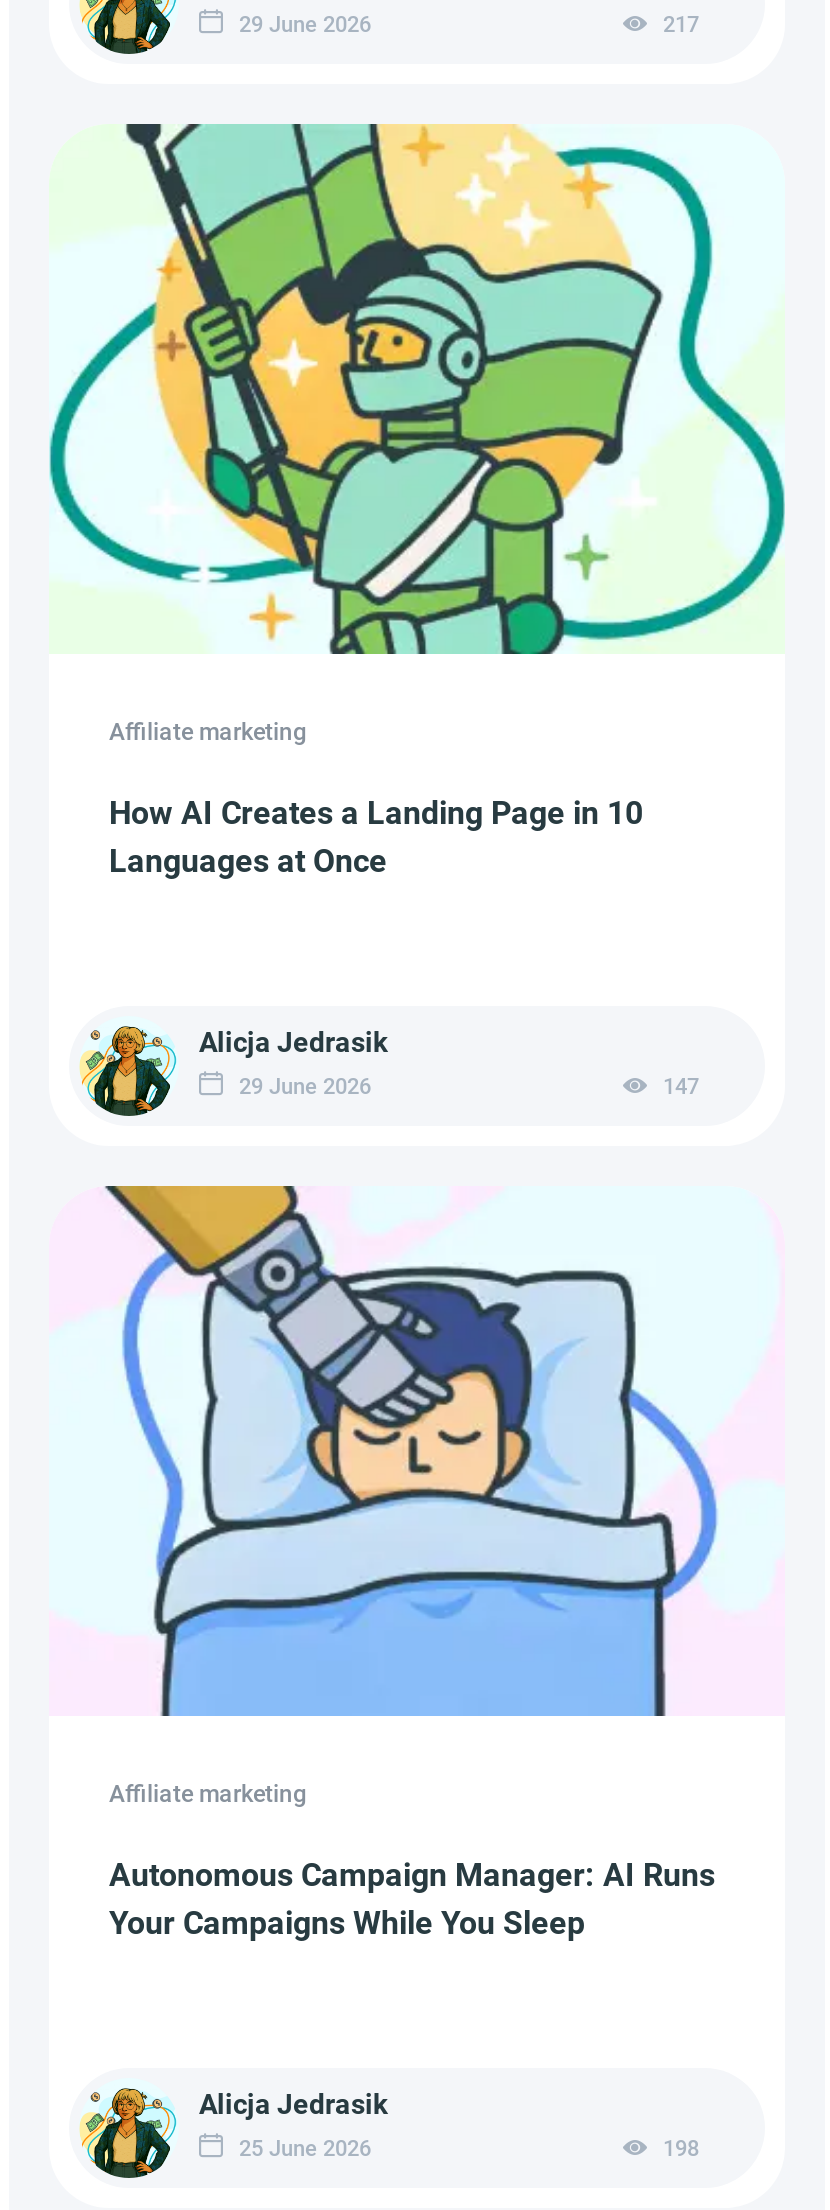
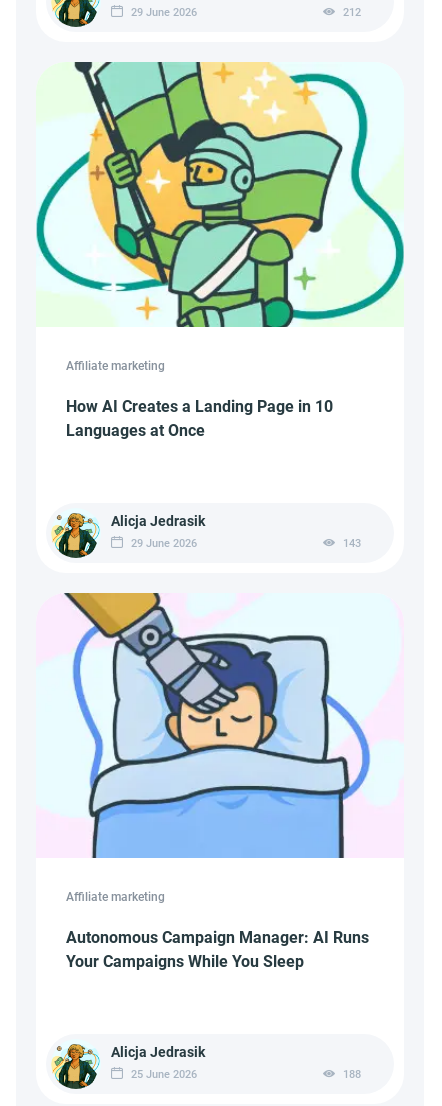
- 217
+ 212

- 147
+ 143

- 198
+ 188
